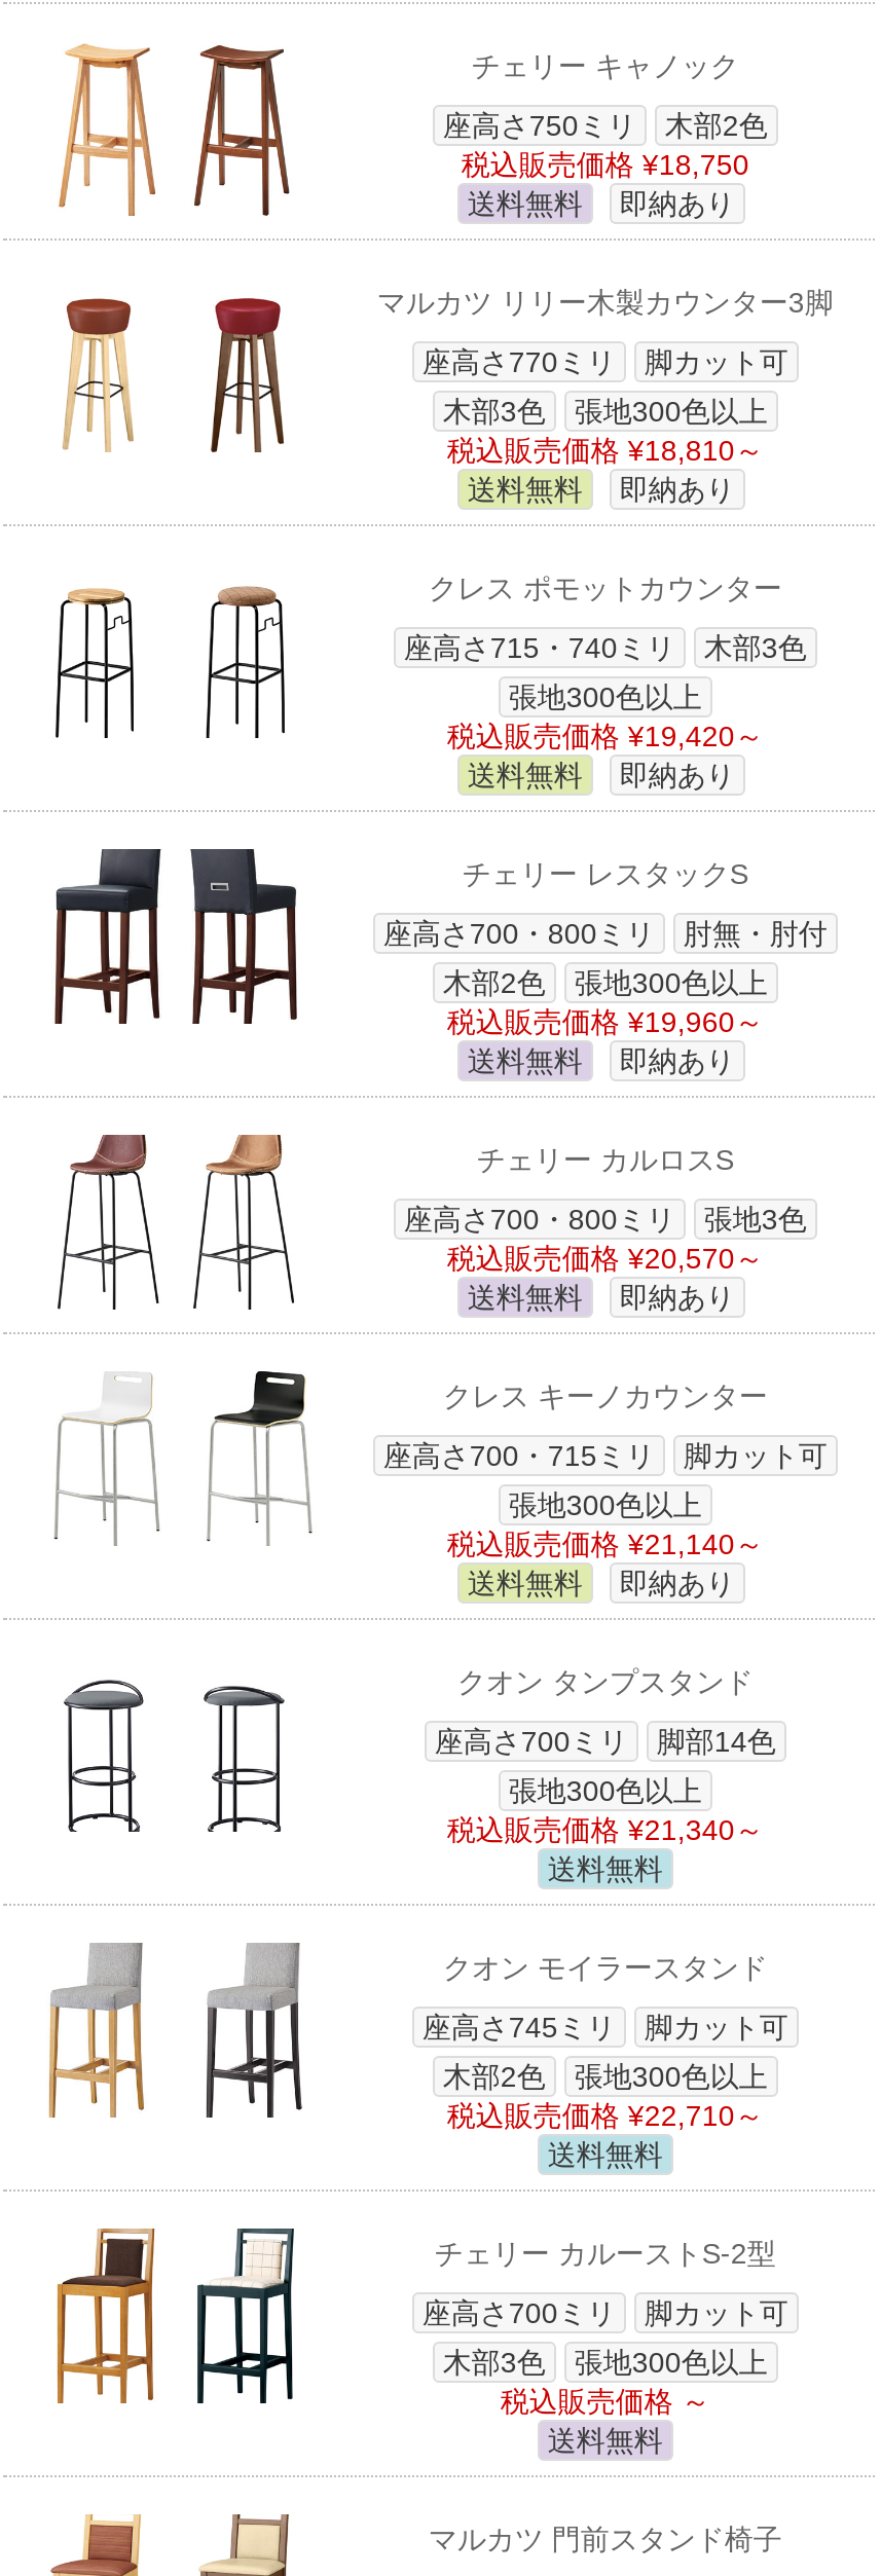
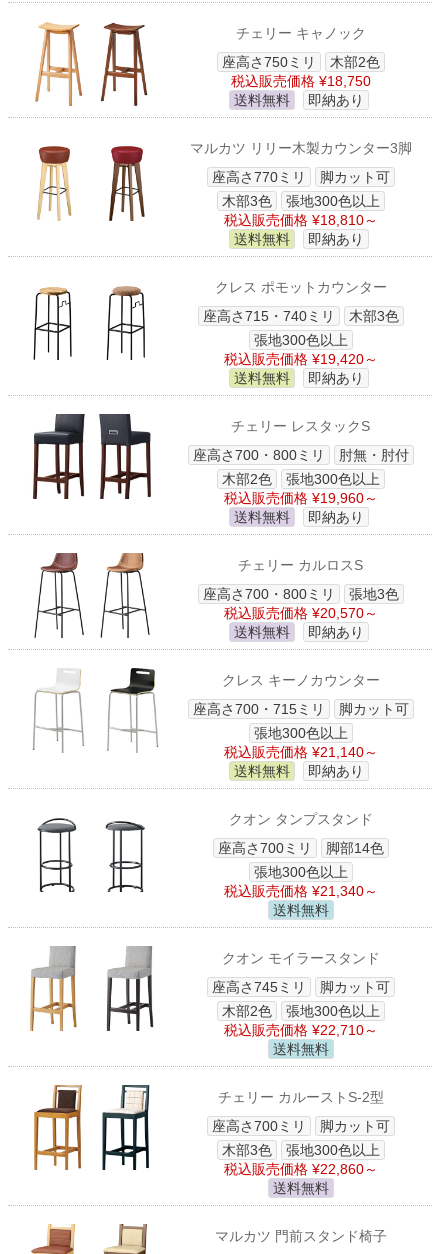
- 税込販売価格 ～
+ 税込販売価格 ¥22,860～
